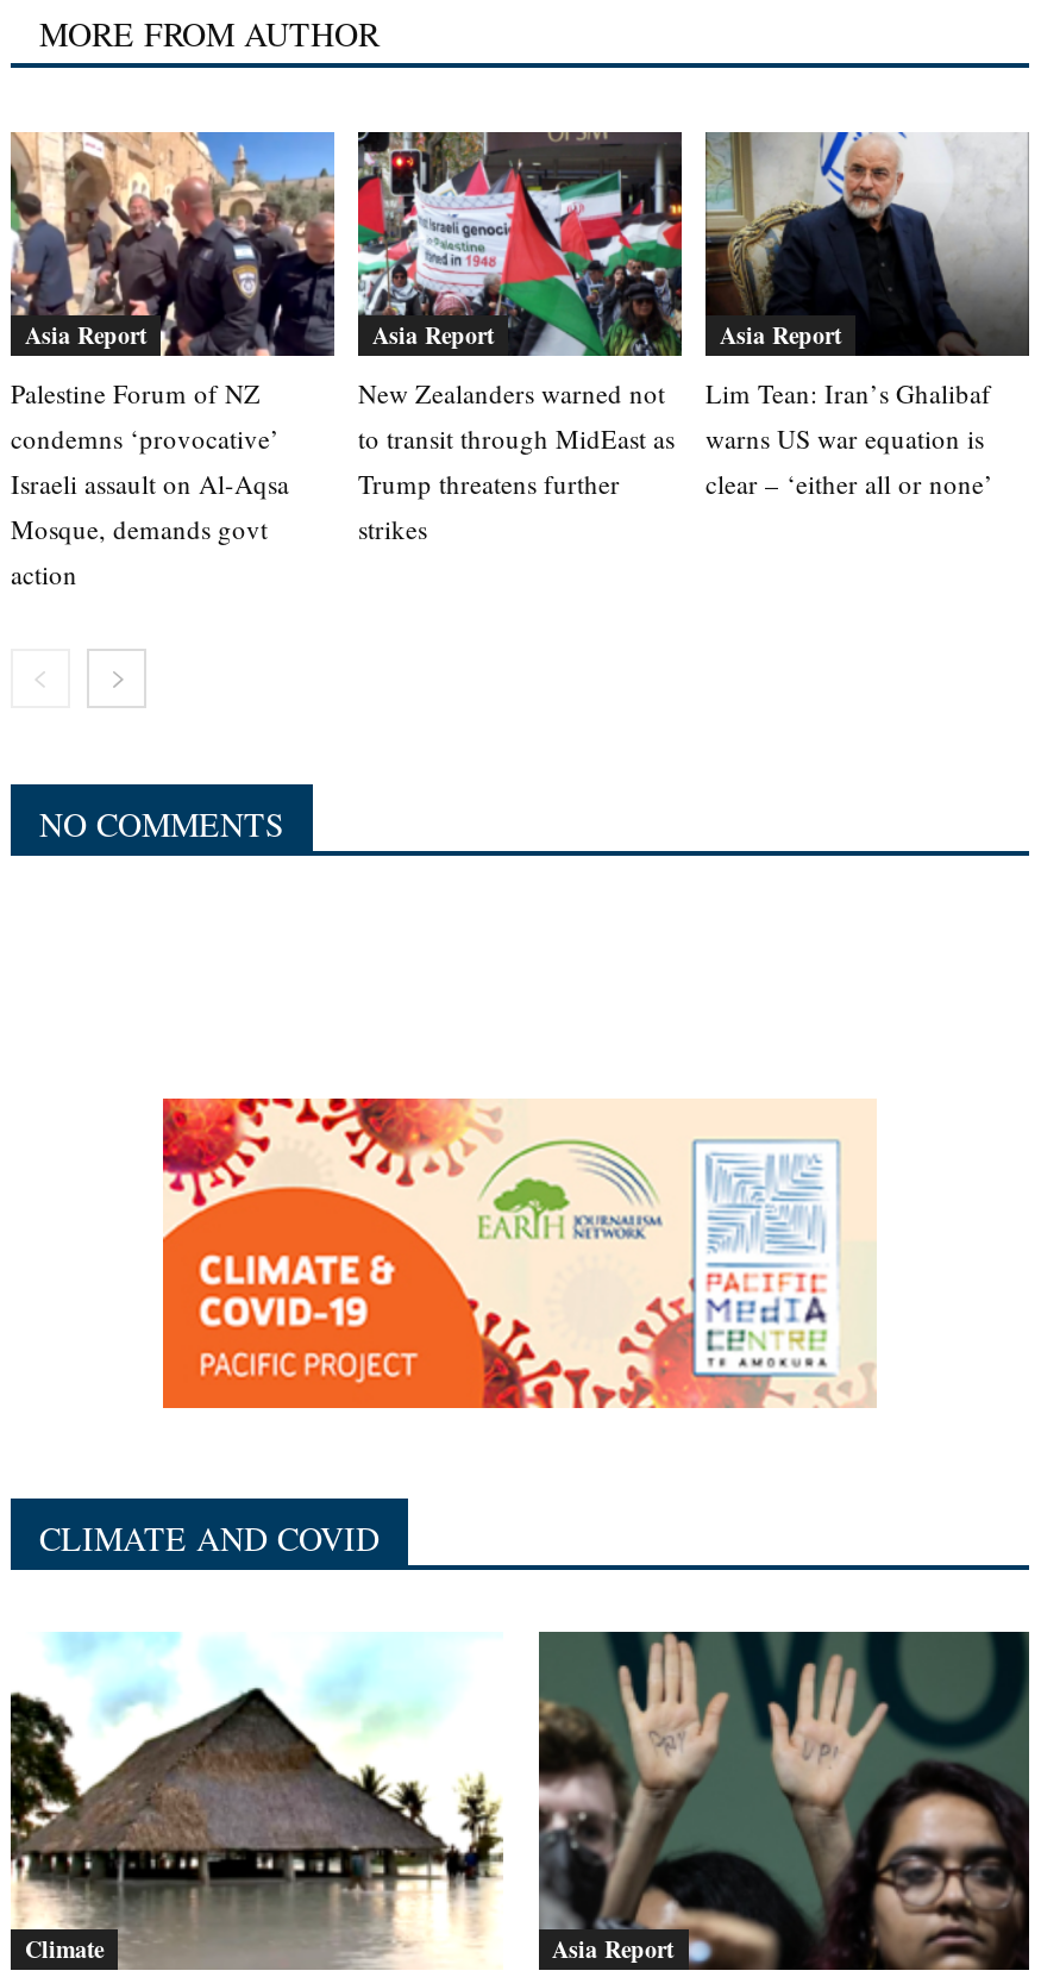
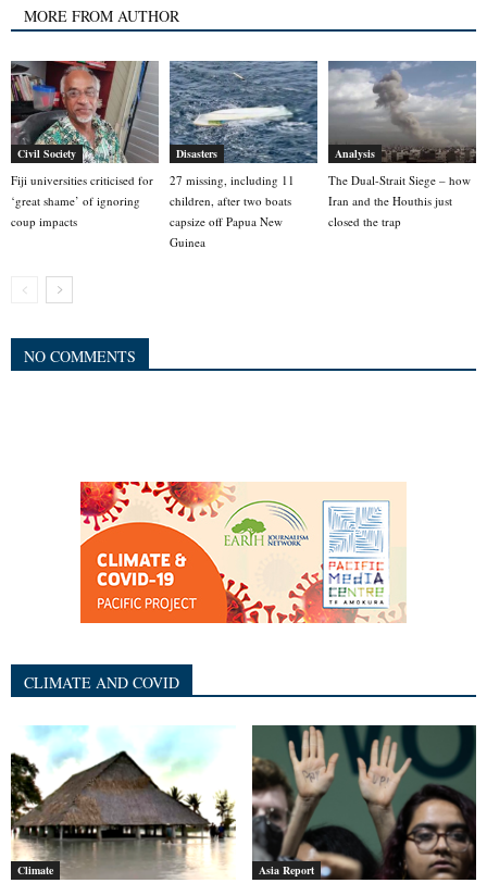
- [image]
- Asia Report
+ [image]
+ Civil Society

- [image]
- Asia Report
+ [image]
+ Disasters

- [image]
- Asia Report
+ [image]
+ Analysis

- Palestine Forum of NZ
- condemns ‘provocative’
- Israeli assault on Al-Aqsa
- Mosque, demands govt
- action
+ Fiji universities criticised for
+ ‘great shame’ of ignoring
+ coup impacts

- New Zealanders warned not
- to transit through MidEast as
- Trump threatens further
- strikes
+ 27 missing, including 11
+ children, after two boats
+ capsize off Papua New
+ Guinea

- Lim Tean: Iran’s Ghalibaf
- warns US war equation is
- clear – ‘either all or none’
+ The Dual-Strait Siege – how
+ Iran and the Houthis just
+ closed the trap
